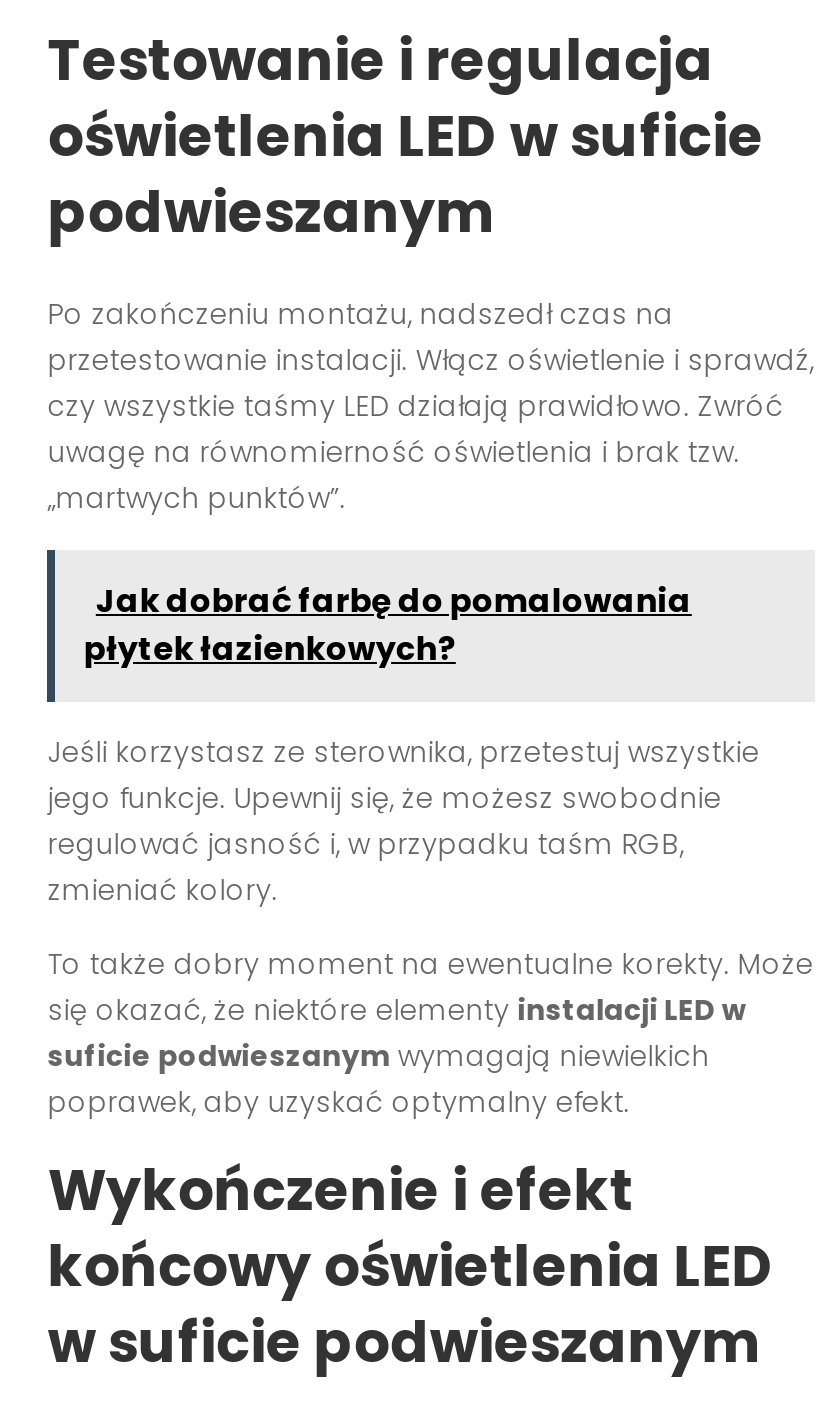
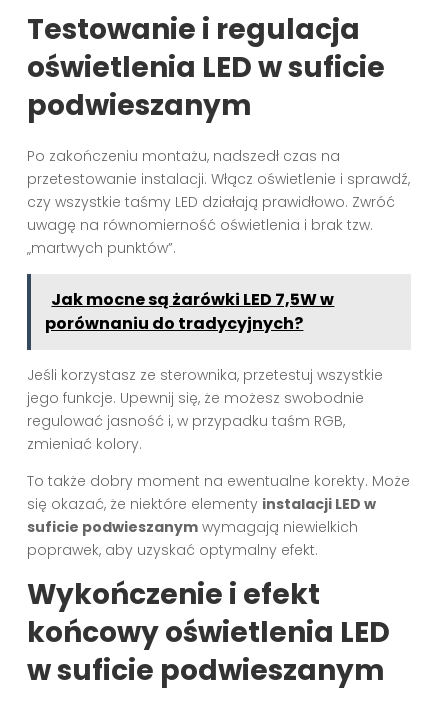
- Jak dobrać farbę do pomalowania
- płytek łazienkowych?
+ Jak mocne są żarówki LED 7,5W w
+ porównaniu do tradycyjnych?
